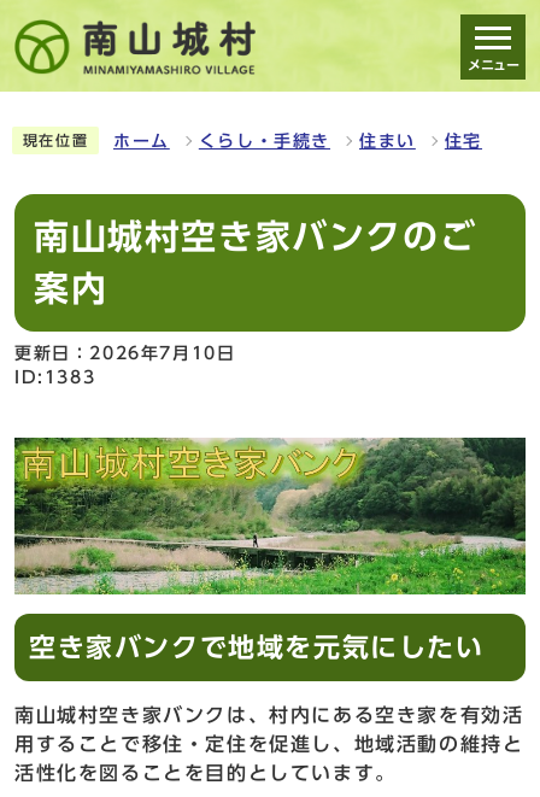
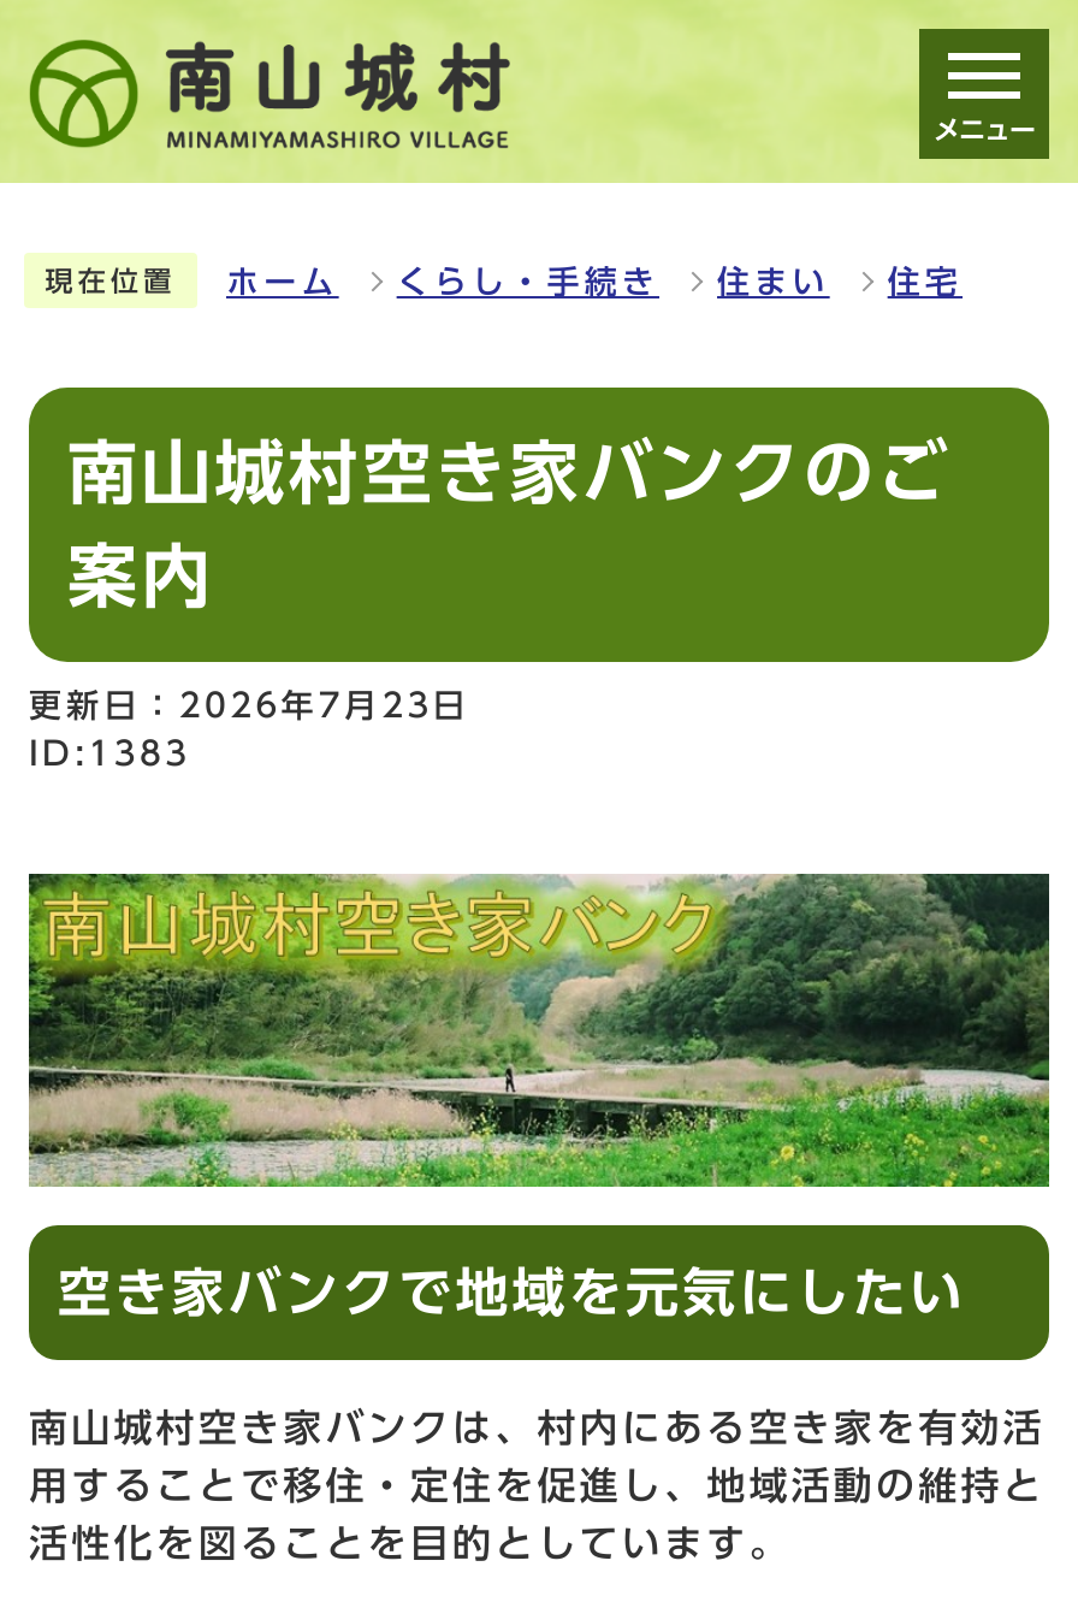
- 更新日：2026年7月10日
+ 更新日：2026年7月23日
